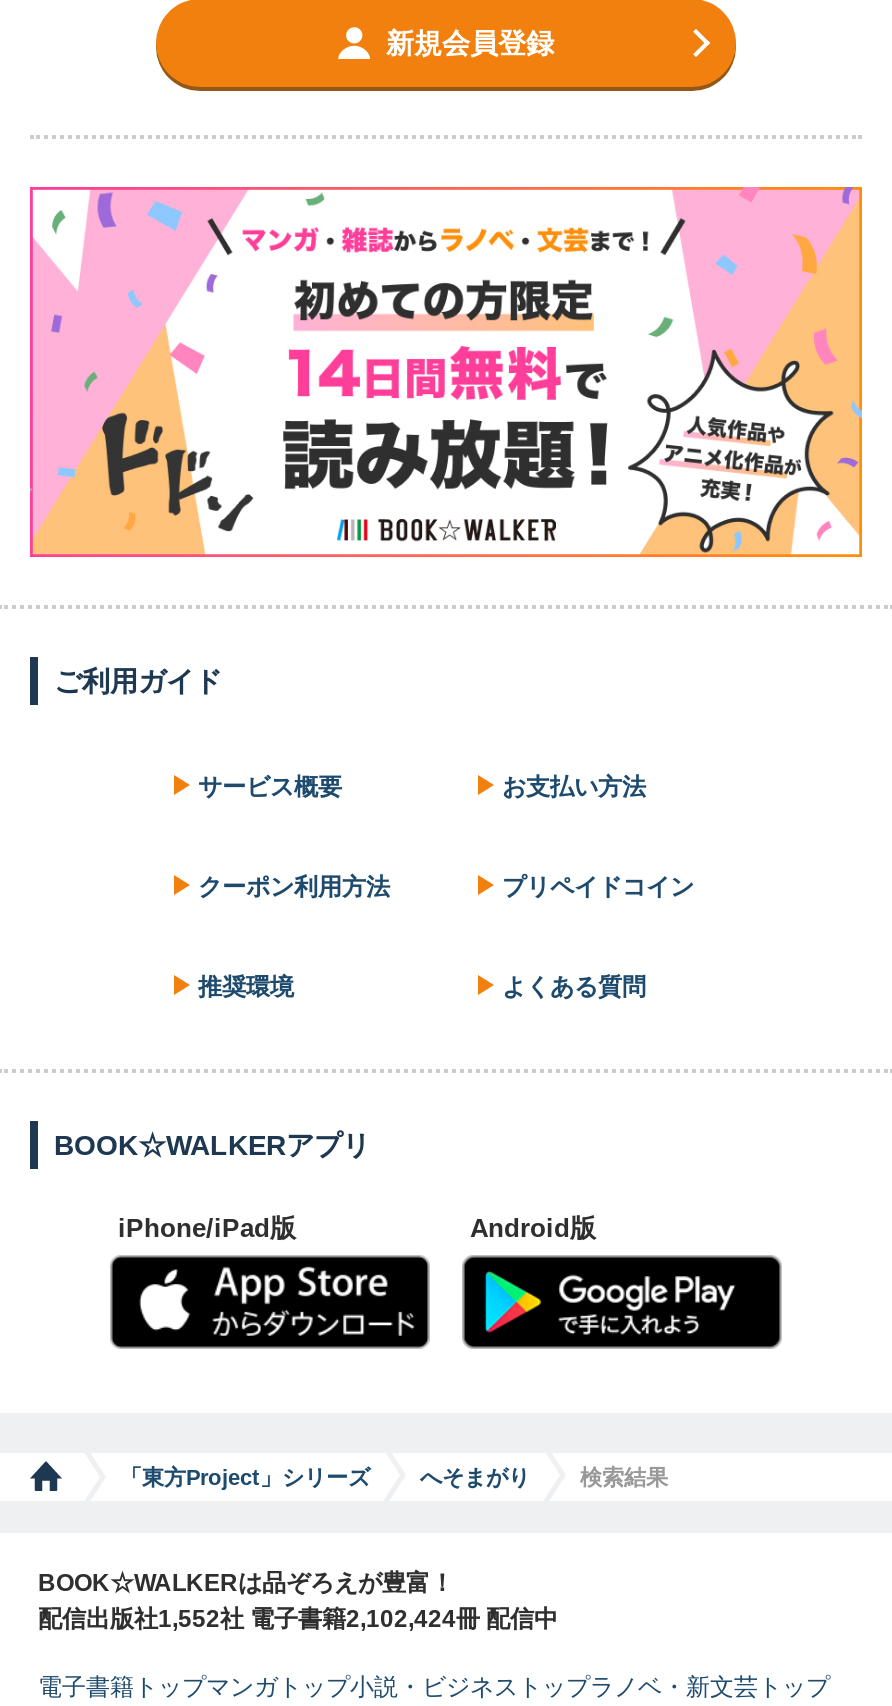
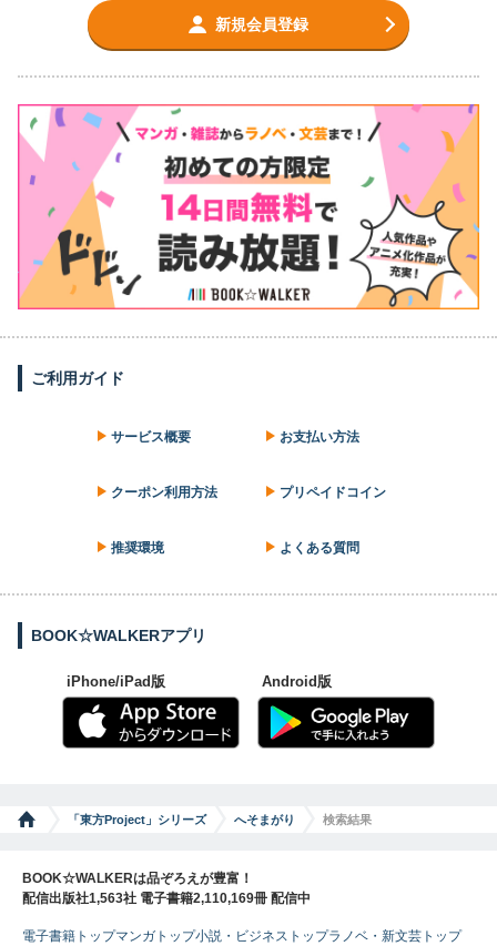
- 配信出版社1,552社 電子書籍2,102,424冊 配信中
+ 配信出版社1,563社 電子書籍2,110,169冊 配信中
